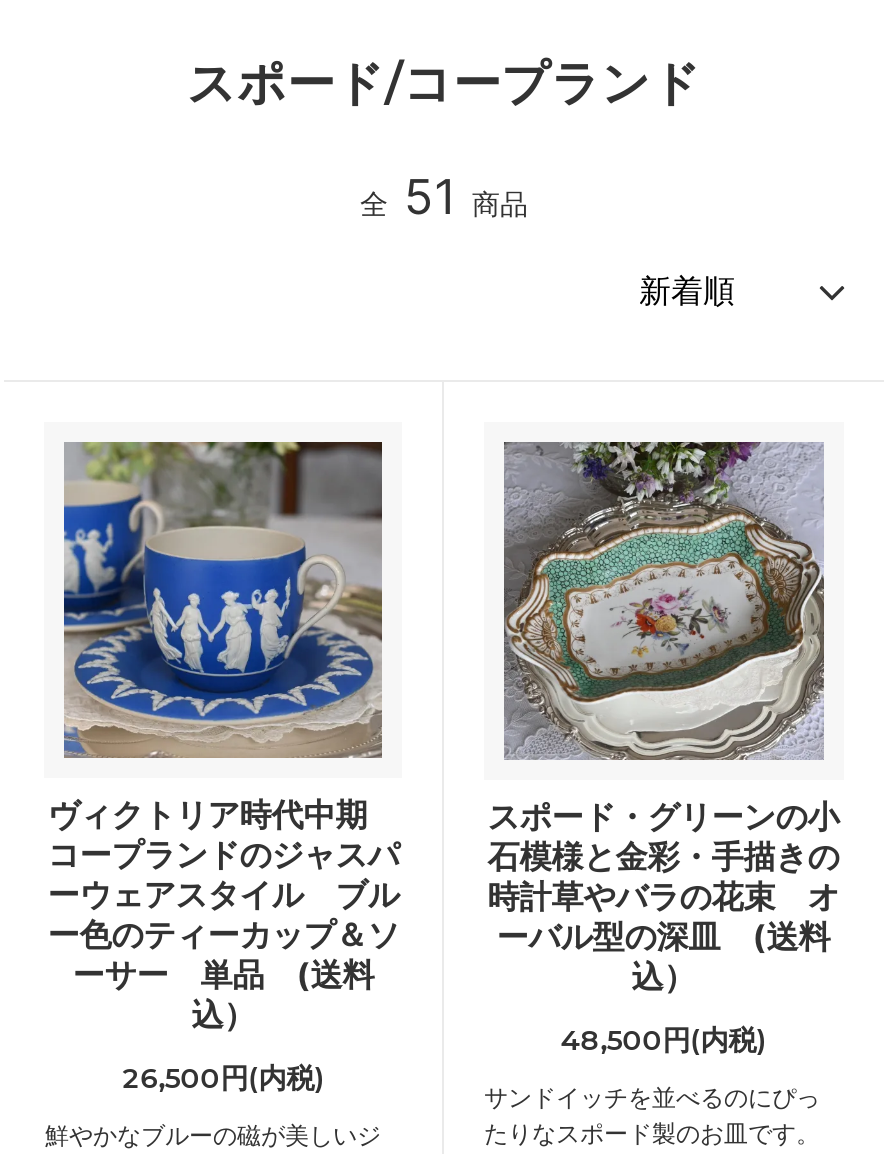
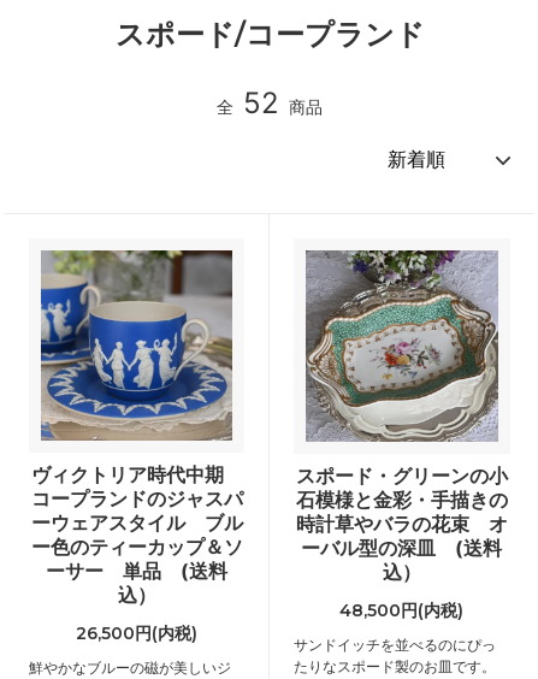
- 全 51 商品
+ 全 52 商品
